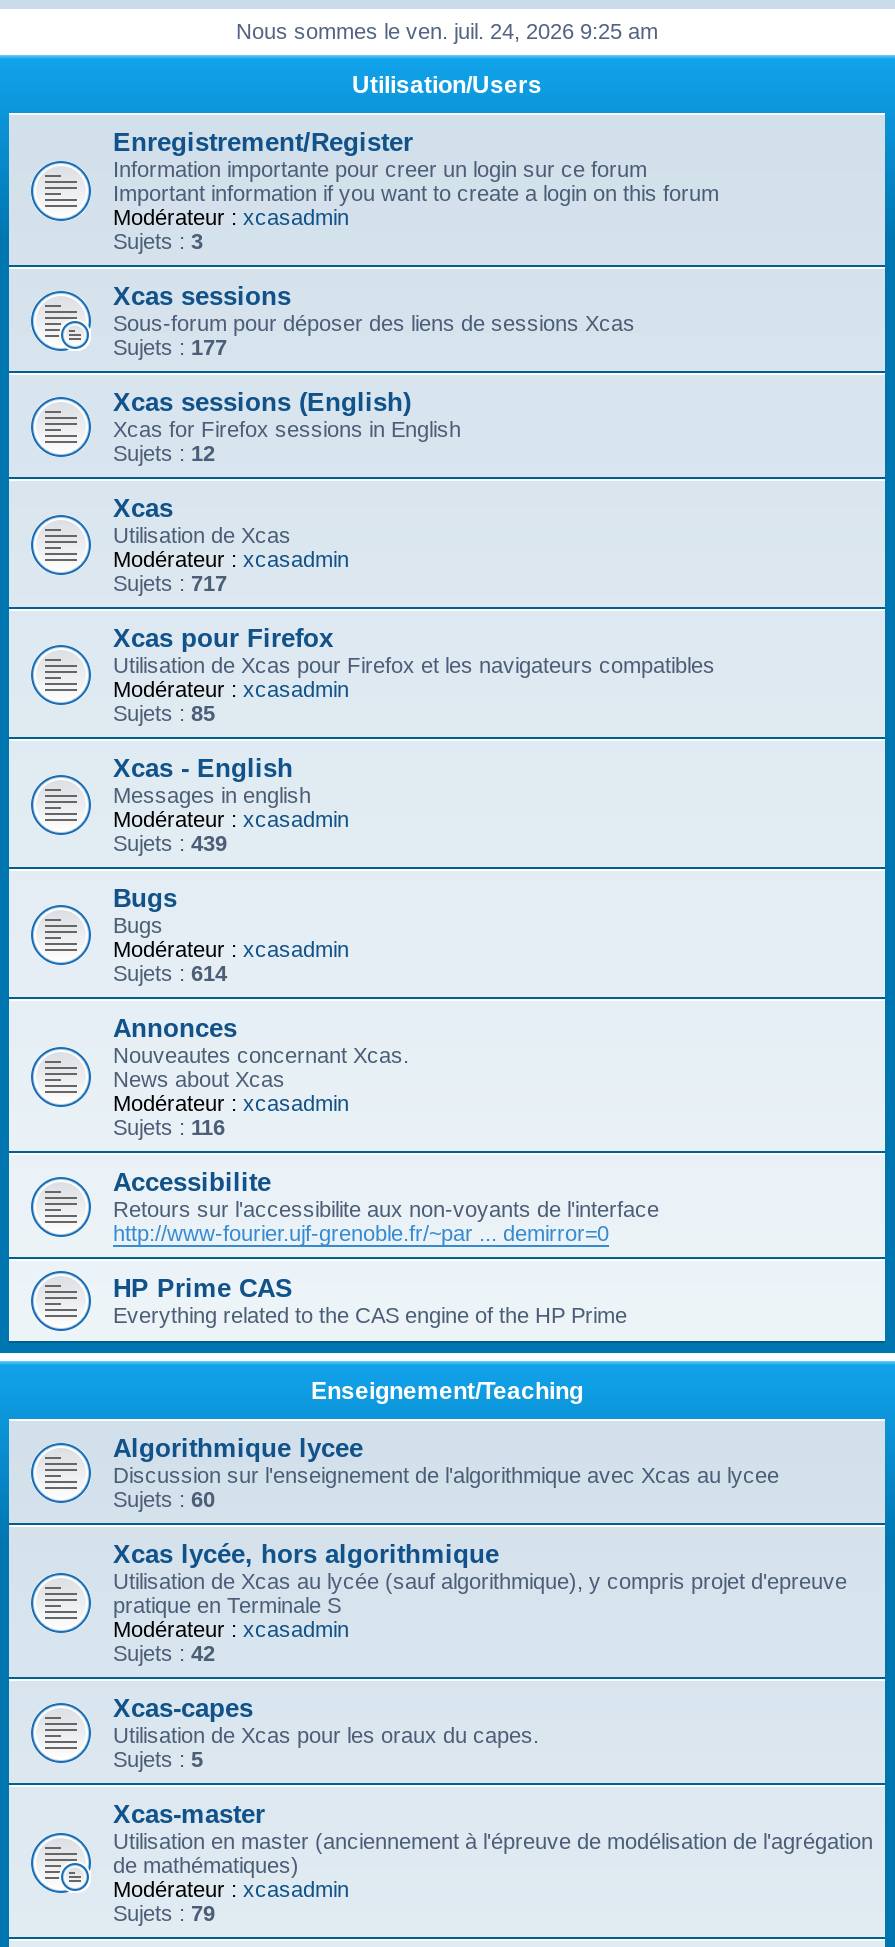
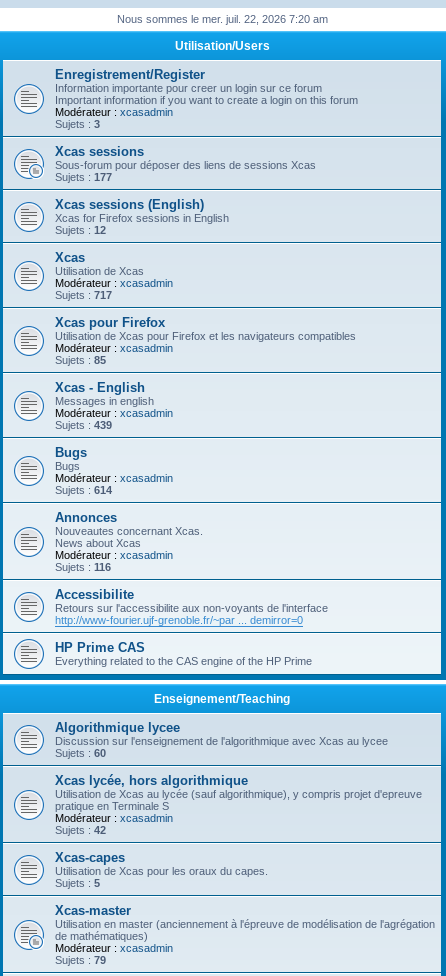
- Nous sommes le ven. juil. 24, 2026 9:25 am
+ Nous sommes le mer. juil. 22, 2026 7:20 am
